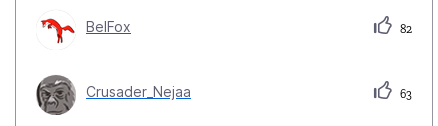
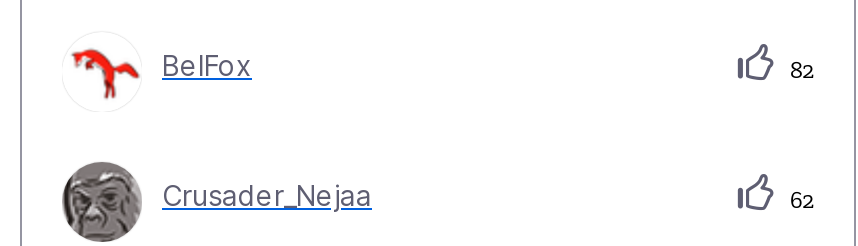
- 63
+ 62
